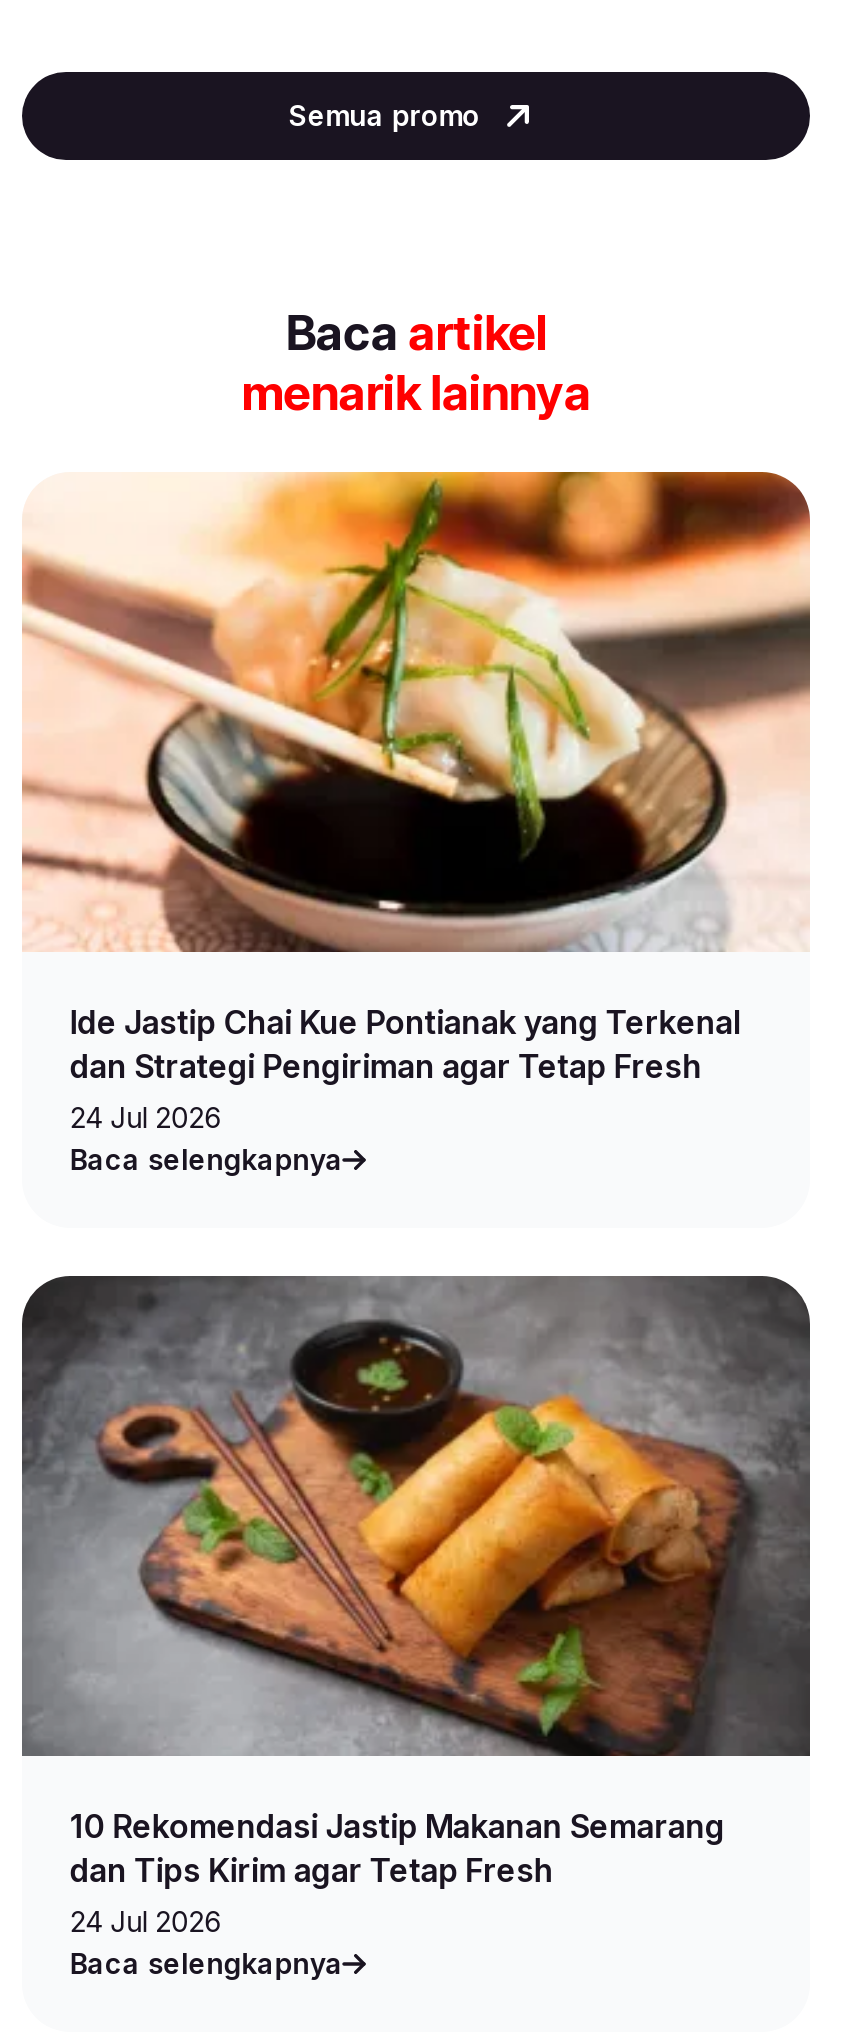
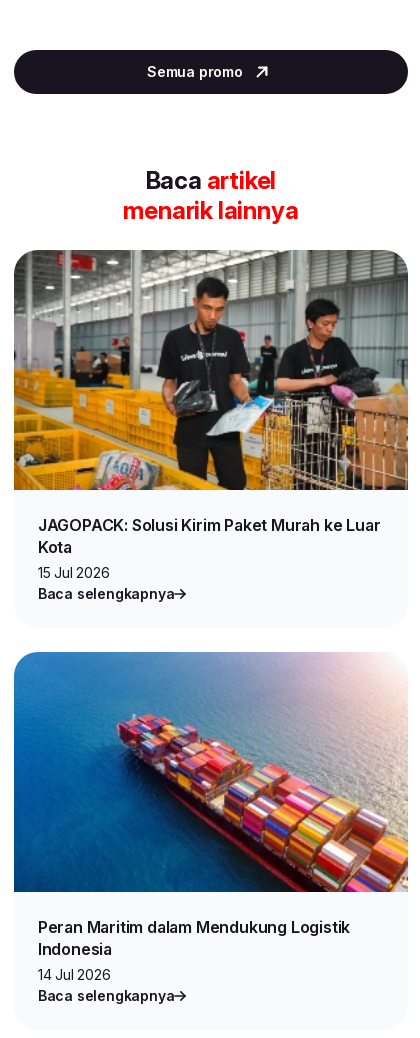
- [image]
- Ide Jastip Chai Kue Pontianak yang Terkenal
- dan Strategi Pengiriman agar Tetap Fresh
- 24 Jul 2026
+ [image]
+ JAGOPACK: Solusi Kirim Paket Murah ke Luar
+ Kota
+ 15 Jul 2026

- [image]
- 10 Rekomendasi Jastip Makanan Semarang
- dan Tips Kirim agar Tetap Fresh
- 24 Jul 2026
+ [image]
+ Peran Maritim dalam Mendukung Logistik
+ Indonesia
+ 14 Jul 2026
